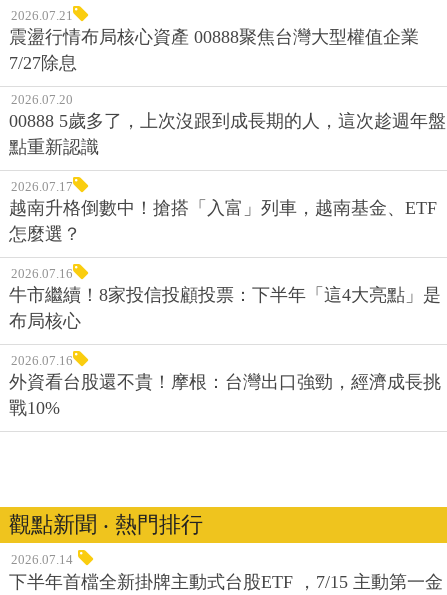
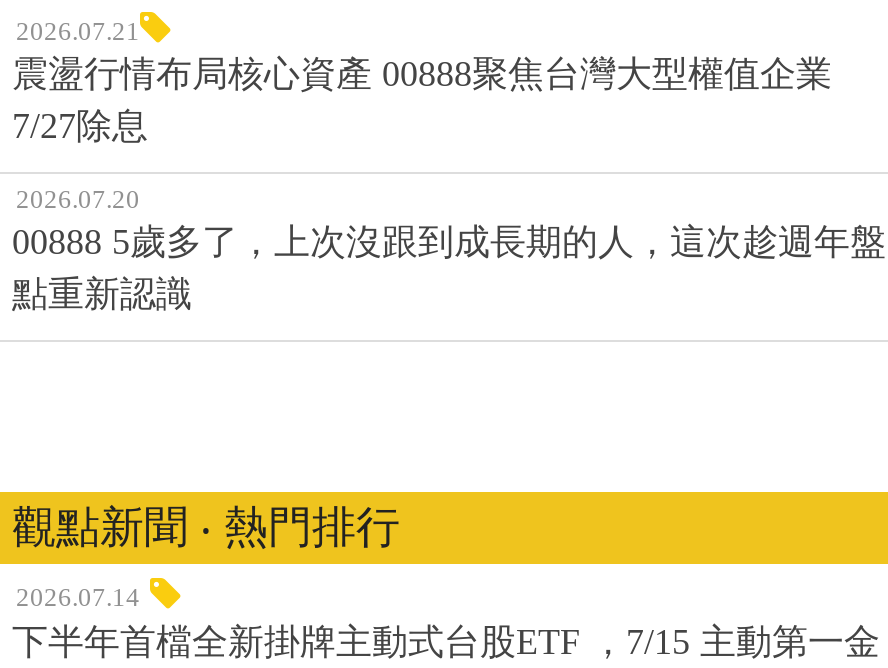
- 2026.07.17
- 越南升格倒數中！搶搭「入富」列車，越南基金、ETF
- 怎麼選？
- 2026.07.16
- 牛市繼續！8家投信投顧投票：下半年「這4大亮點」是
- 布局核心
- 2026.07.16
- 外資看台股還不貴！摩根：台灣出口強勁，經濟成長挑
- 戰10%
